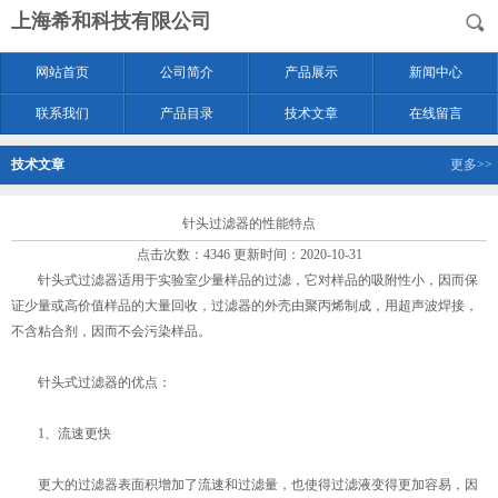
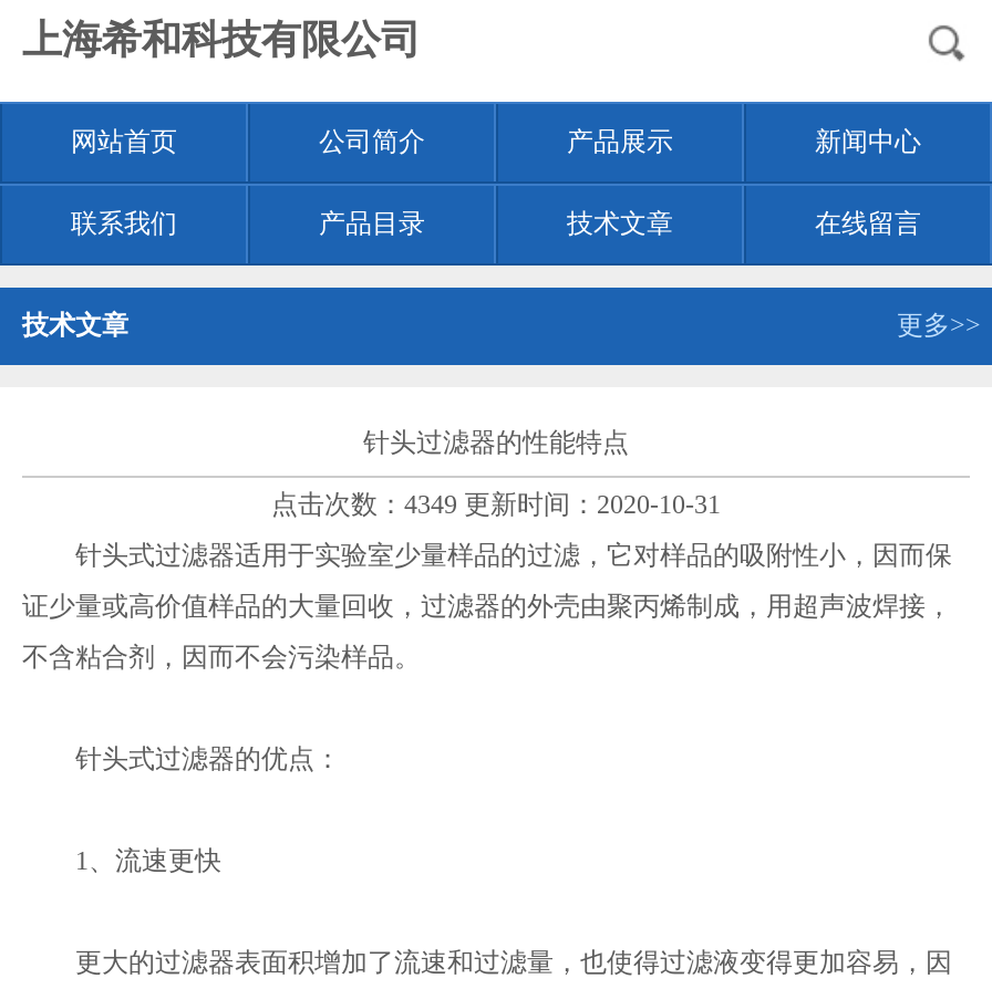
- 点击次数：4346 更新时间：2020-10-31
+ 点击次数：4349 更新时间：2020-10-31
